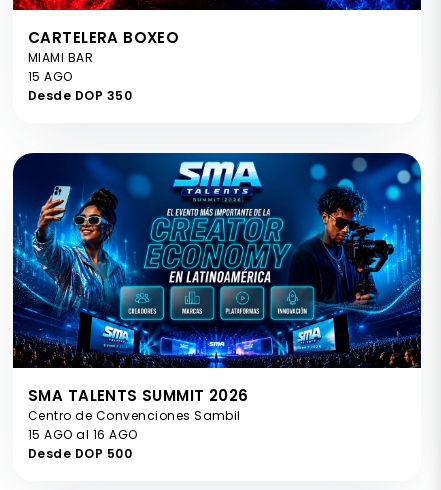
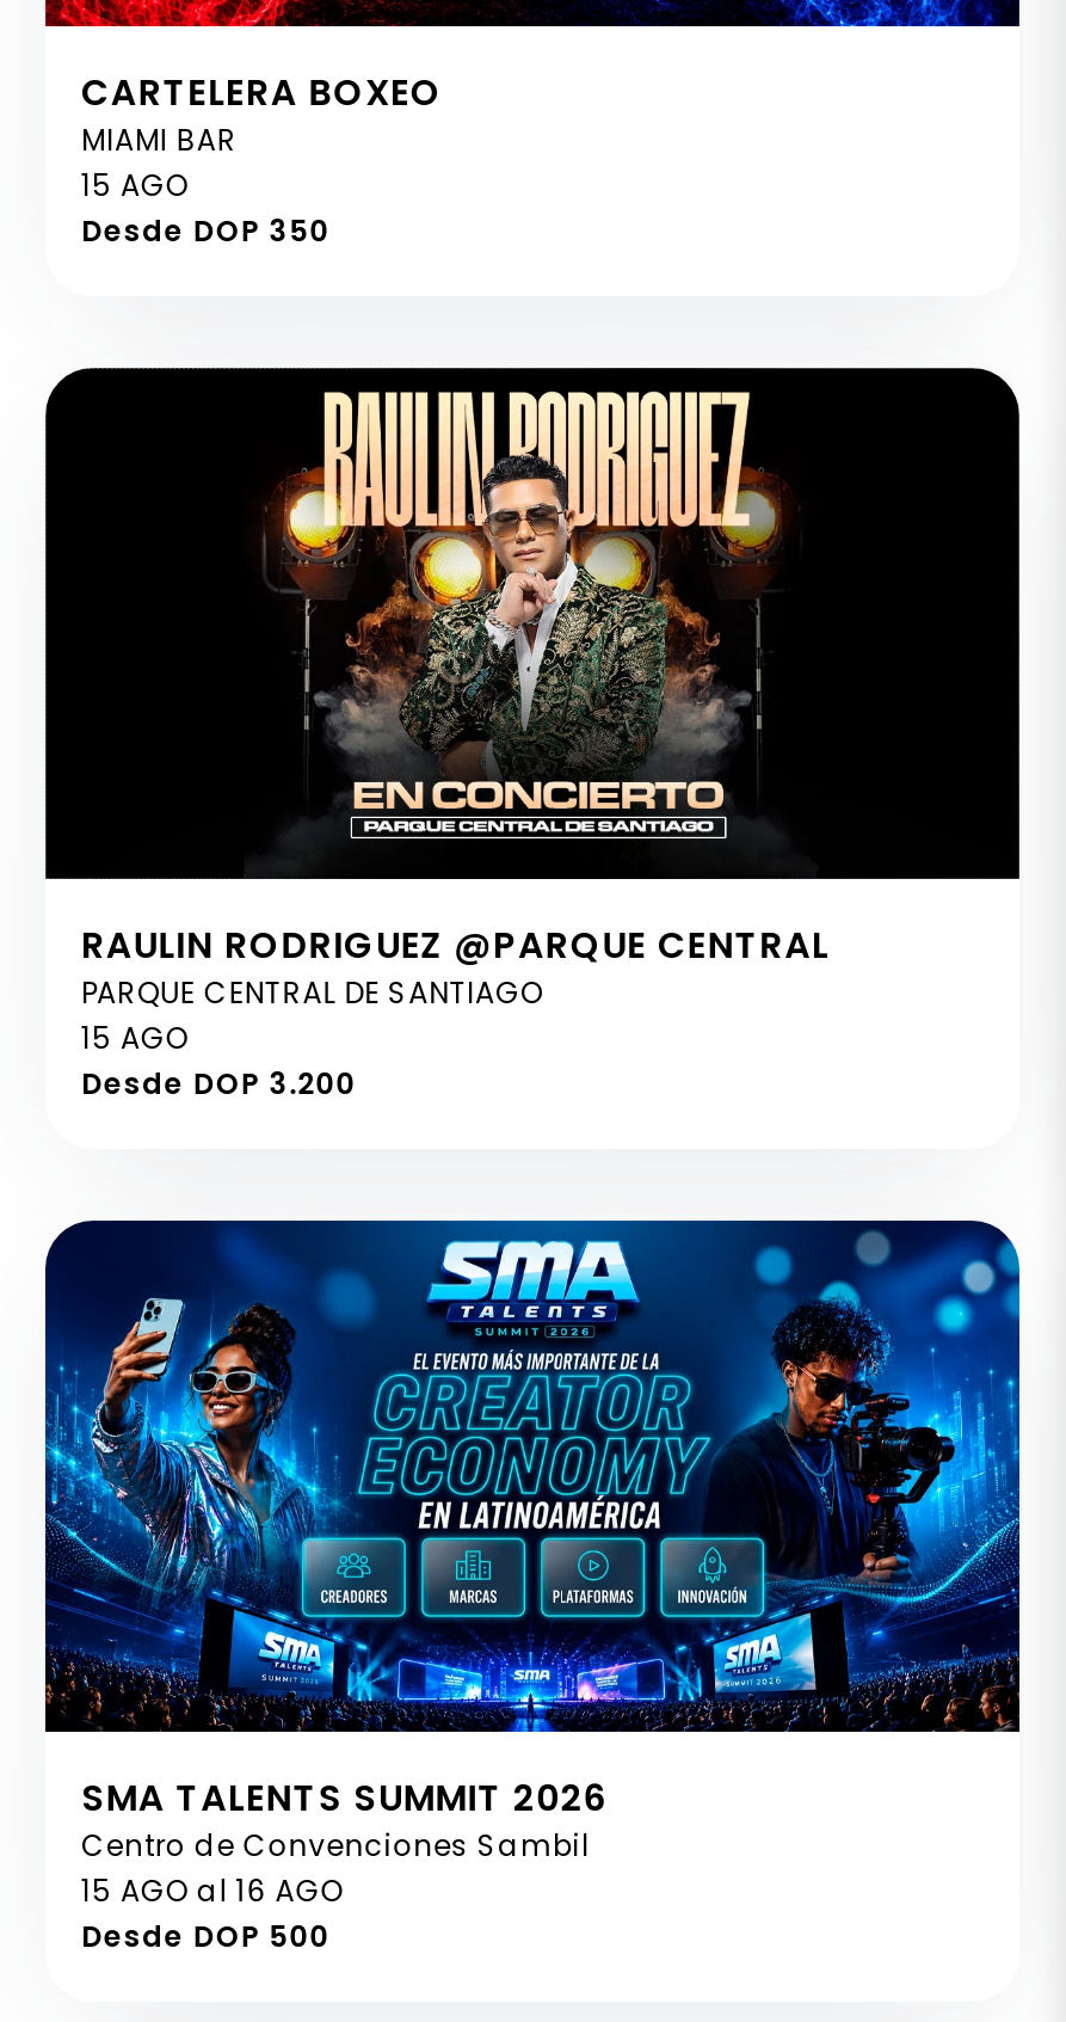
+ [image]
+ RAULIN RODRIGUEZ @PARQUE CENTRAL
+ PARQUE CENTRAL DE SANTIAGO
+ 15 AGO
+ Desde DOP 3.200
